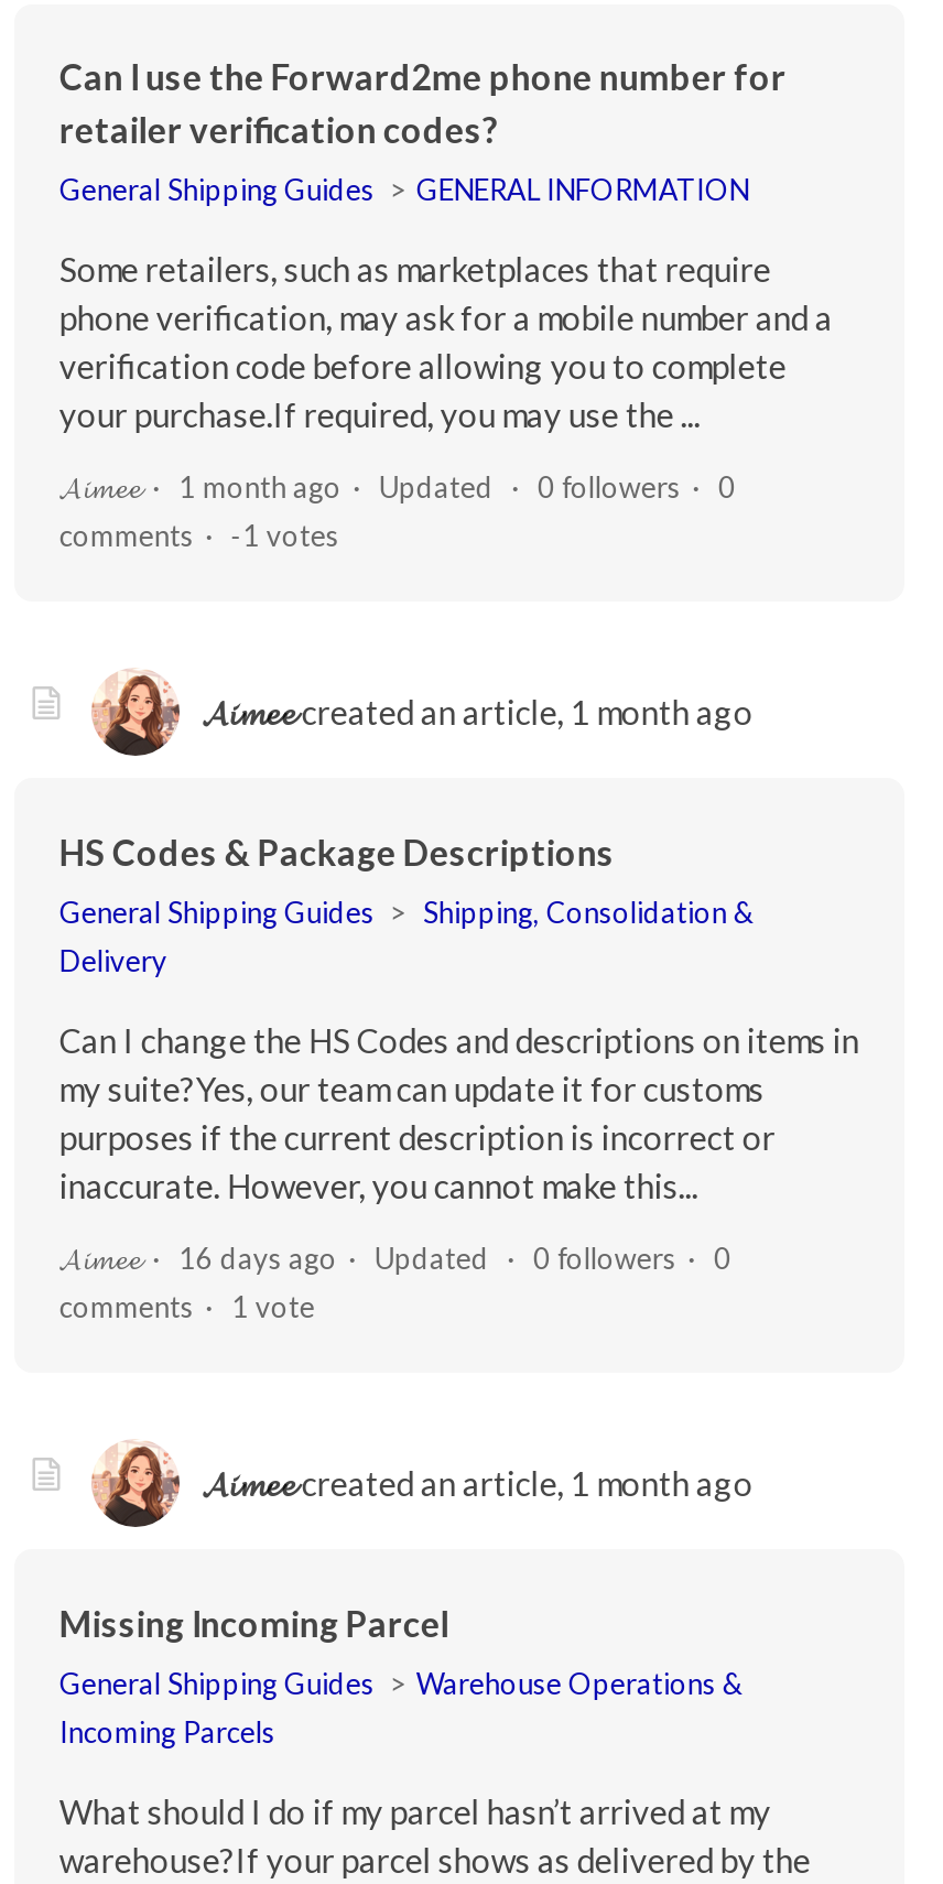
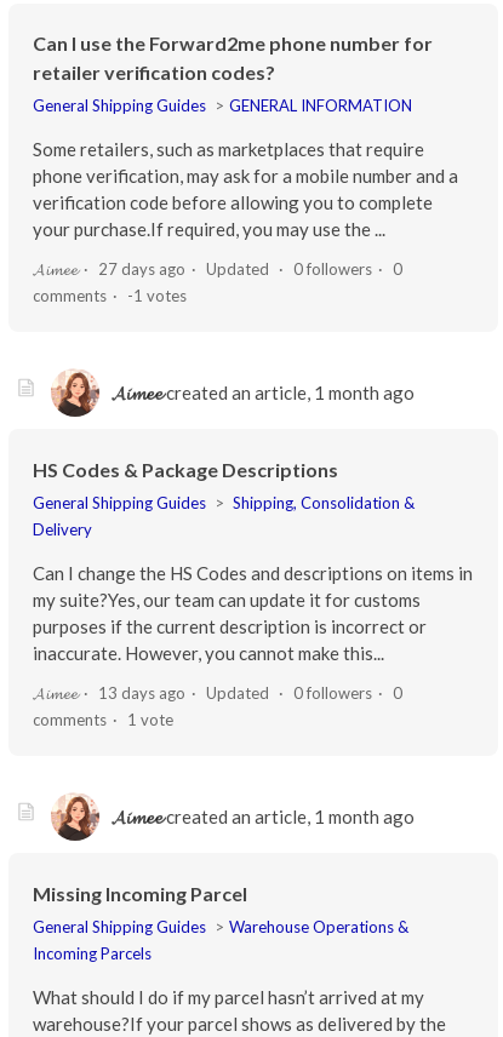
- 1 month ago
+ 27 days ago

- 16 days ago
+ 13 days ago
